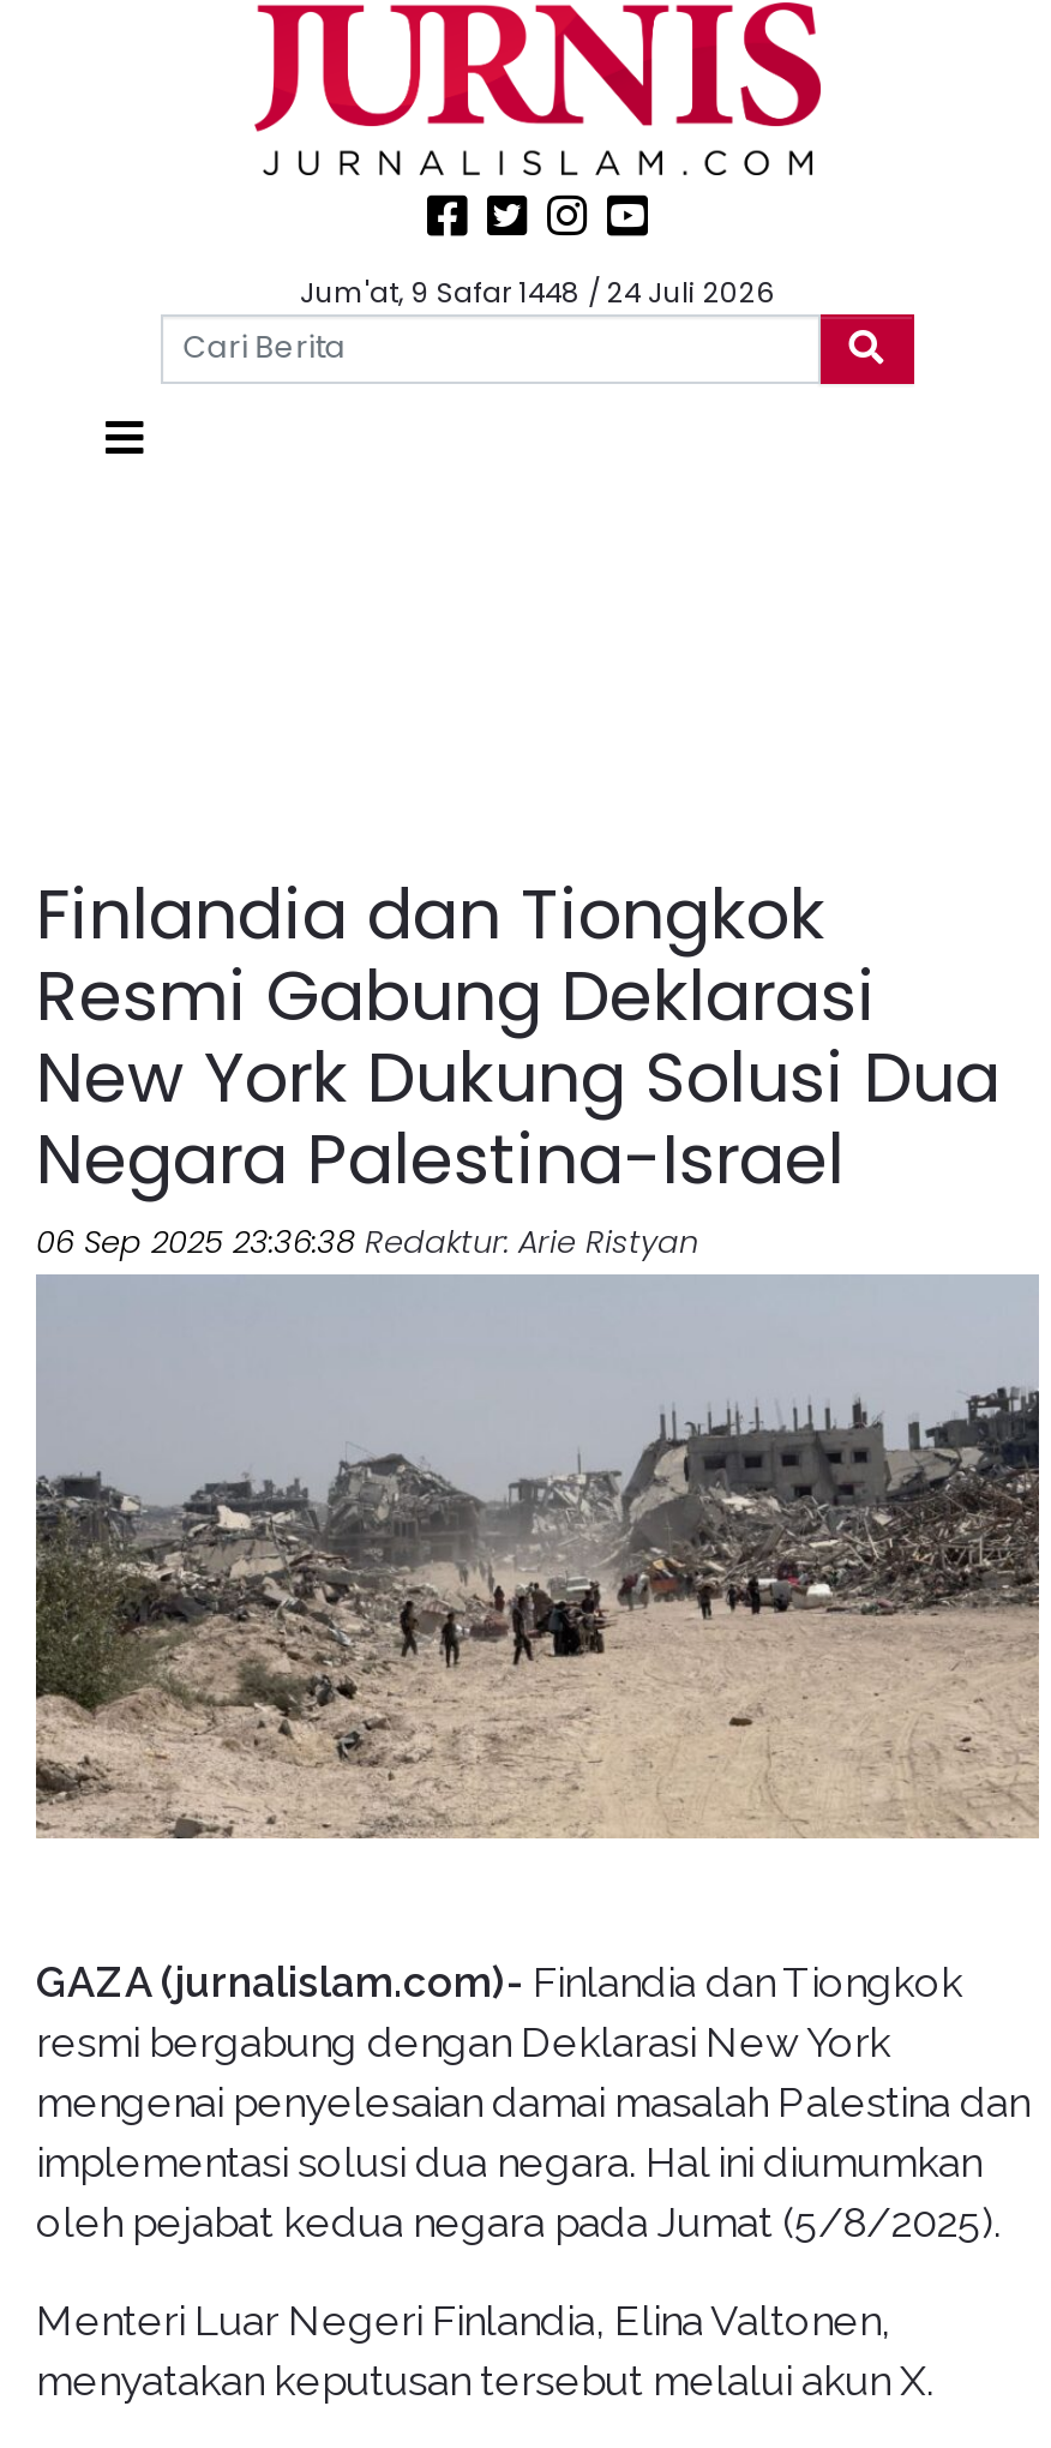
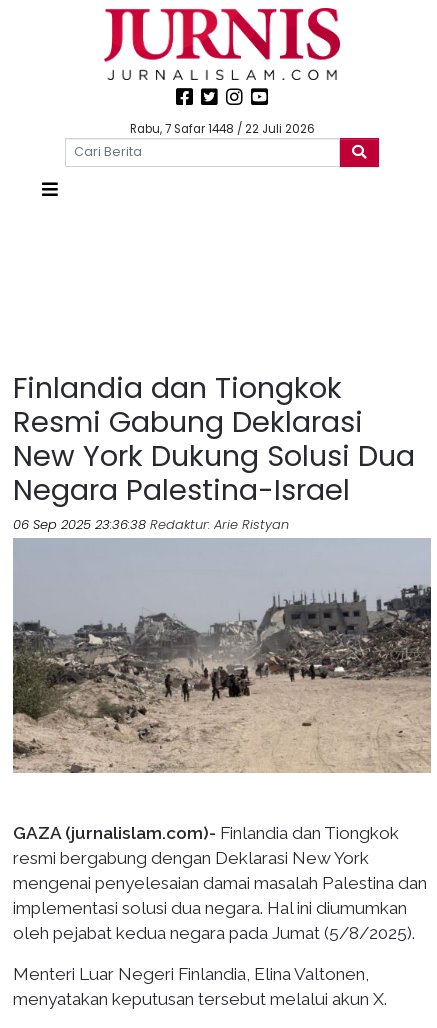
- Jum'at, 9 Safar 1448 / 24 Juli 2026
+ Rabu, 7 Safar 1448 / 22 Juli 2026
